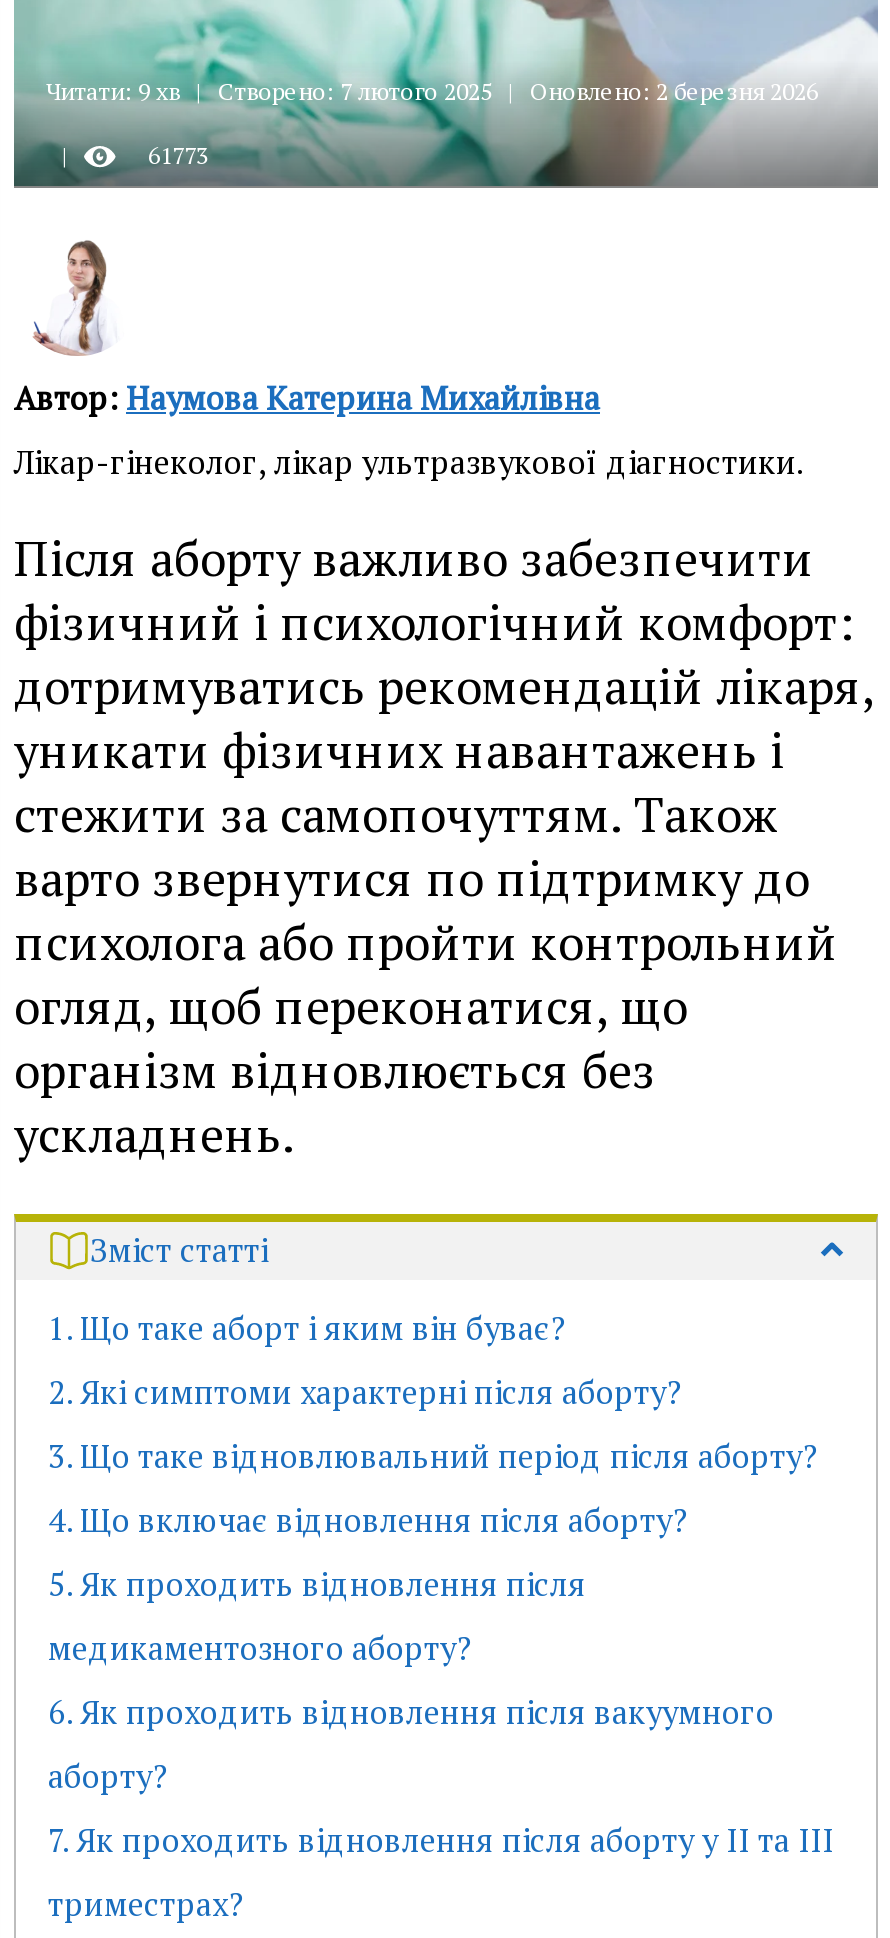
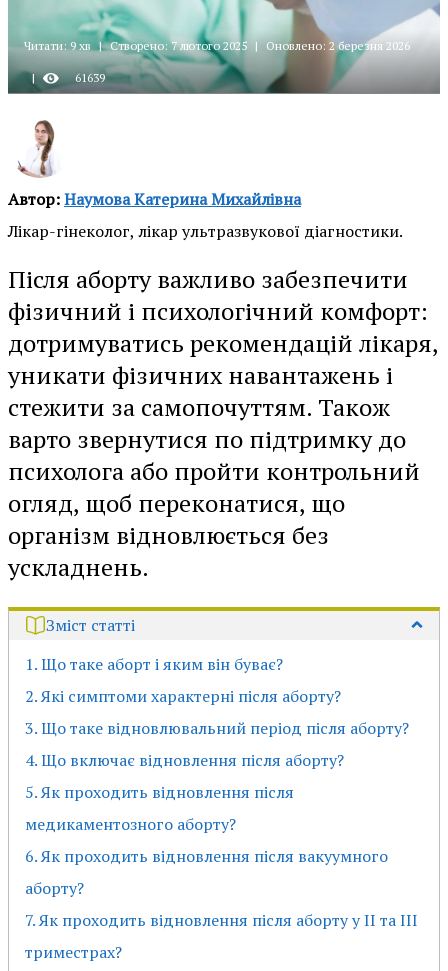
- 61773
+ 61639
